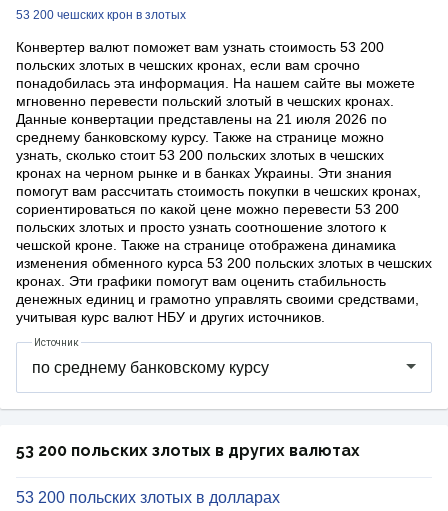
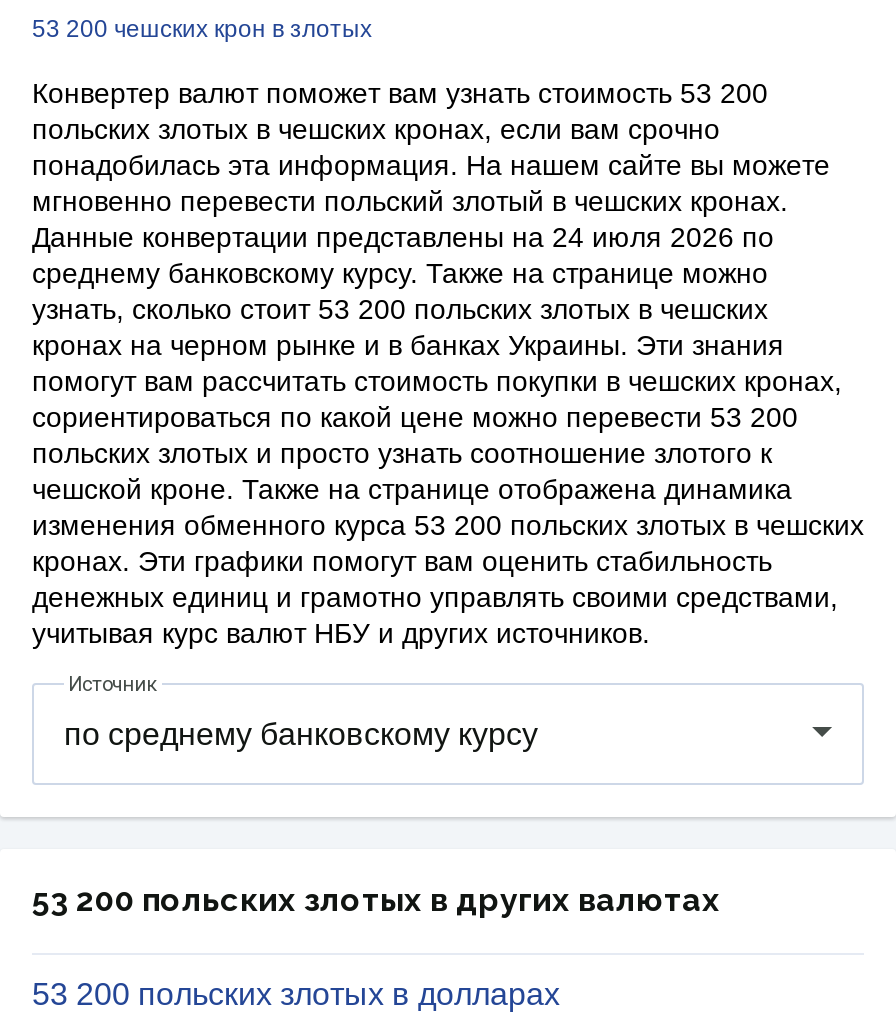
- Данные конвертации представлены на 21 июля 2026 по
+ Данные конвертации представлены на 24 июля 2026 по
